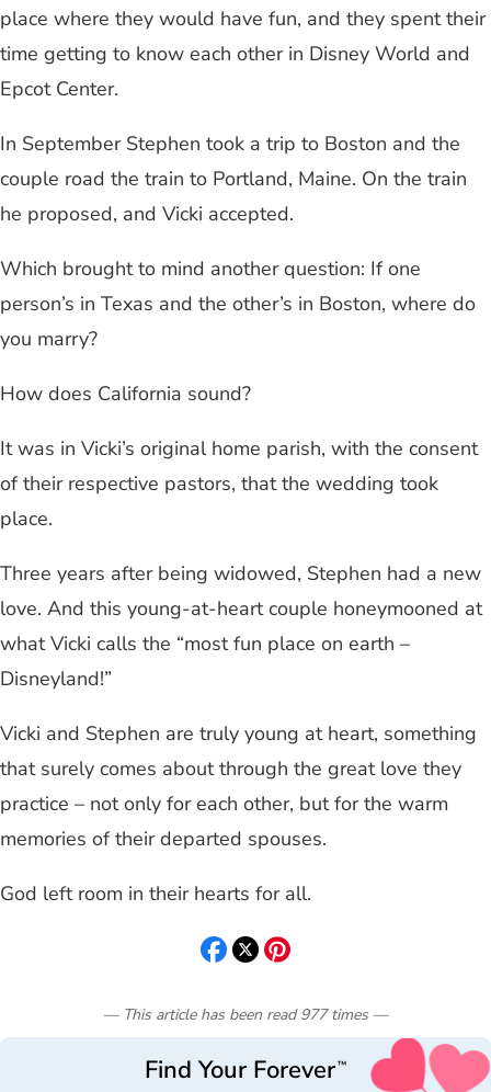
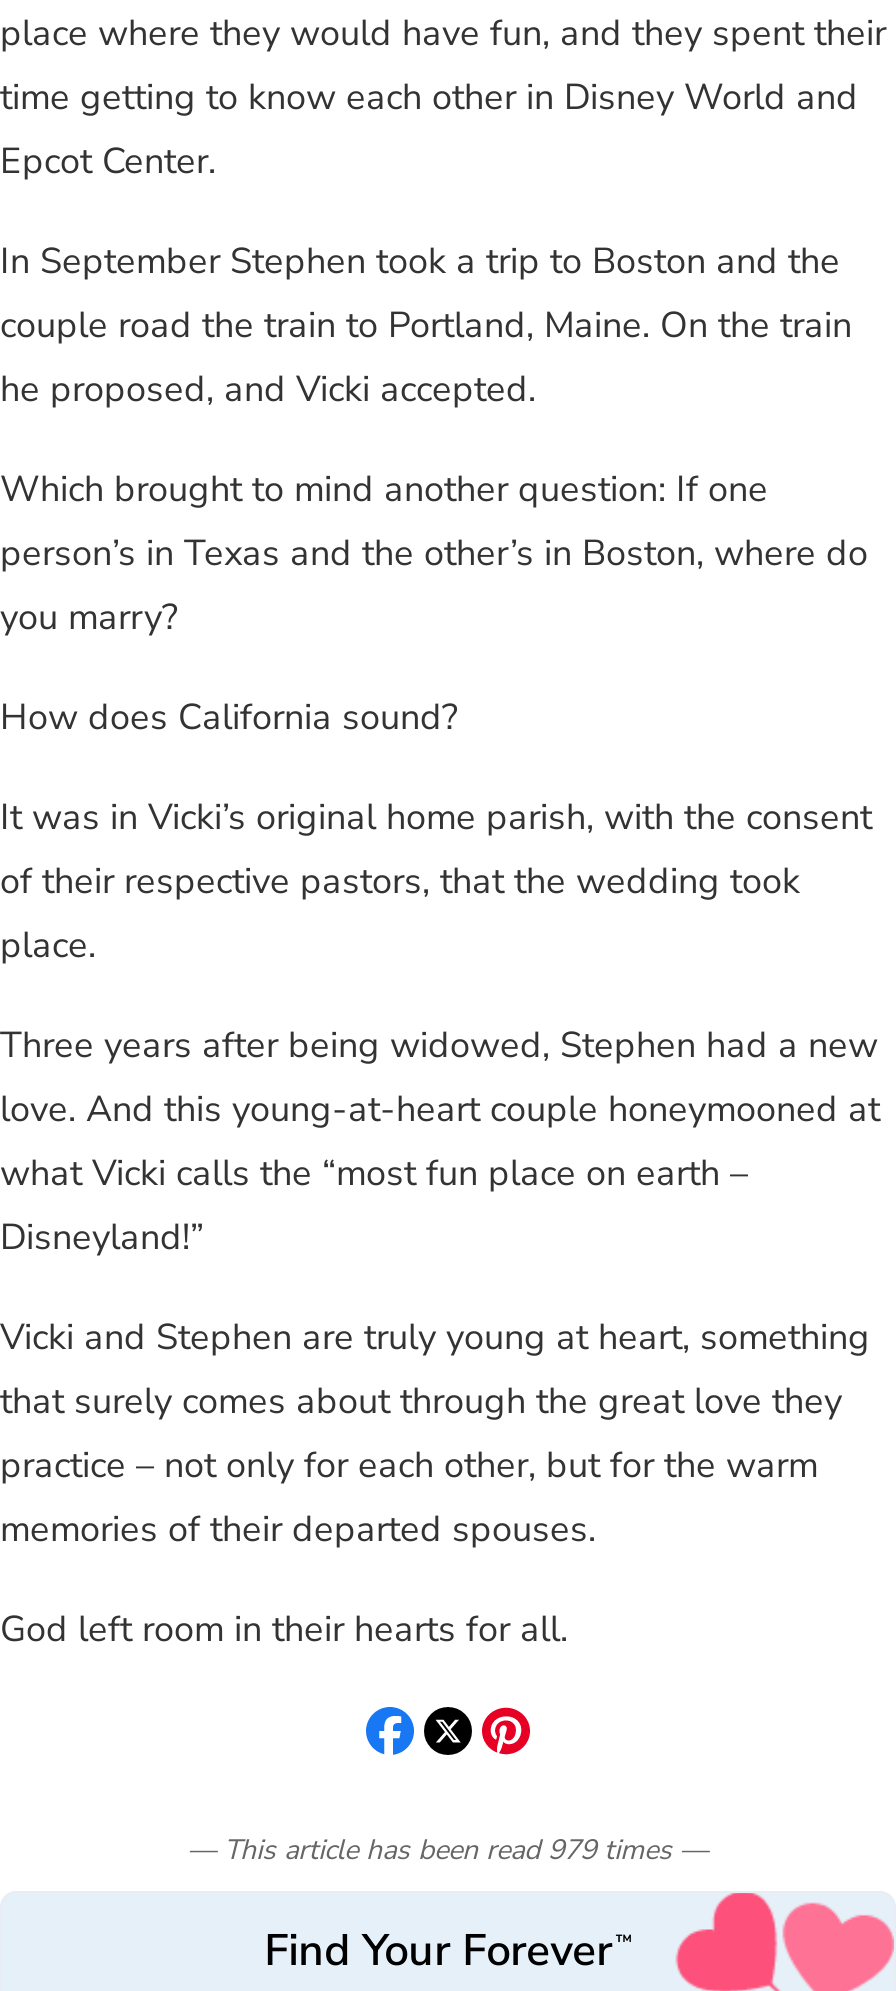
- — This article has been read 977 times —
+ — This article has been read 979 times —
